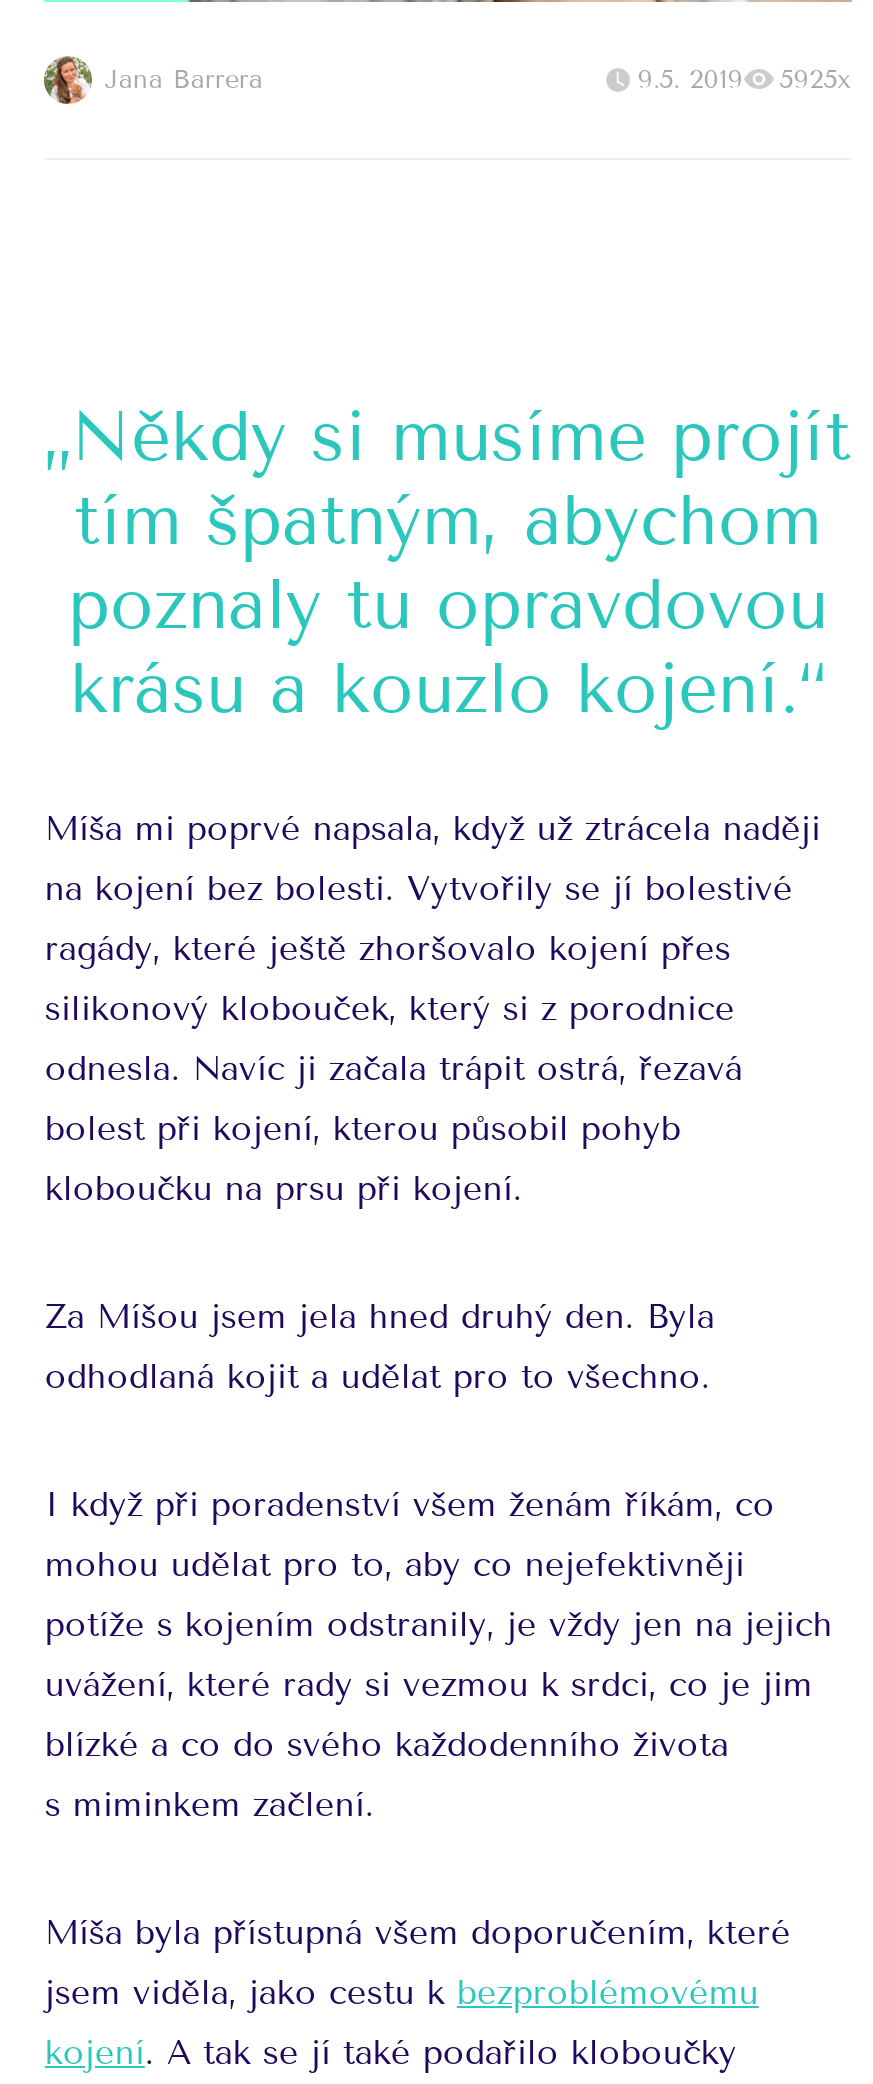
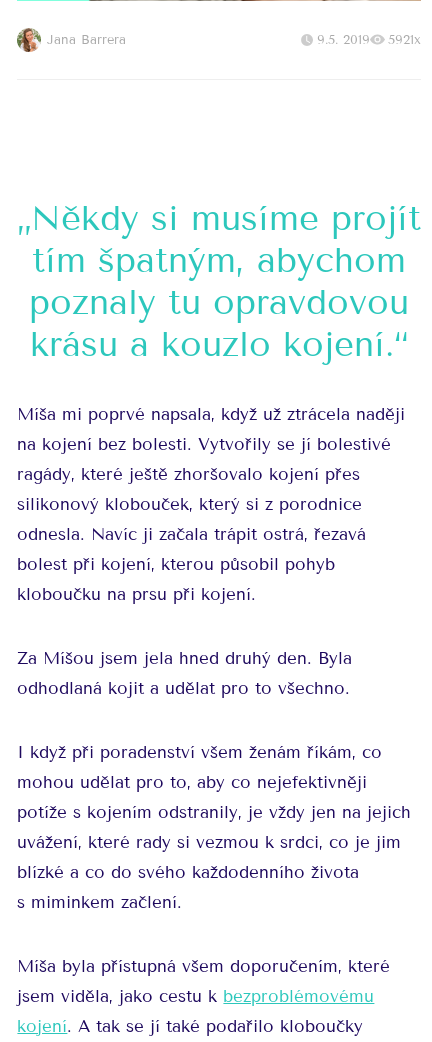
- 9.5. 2019 5925x
+ 9.5. 2019 5921x
